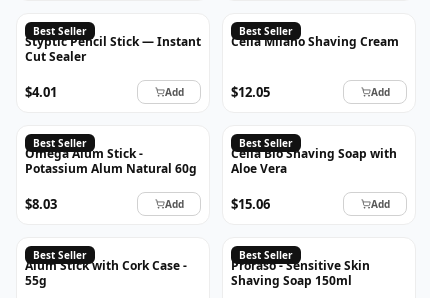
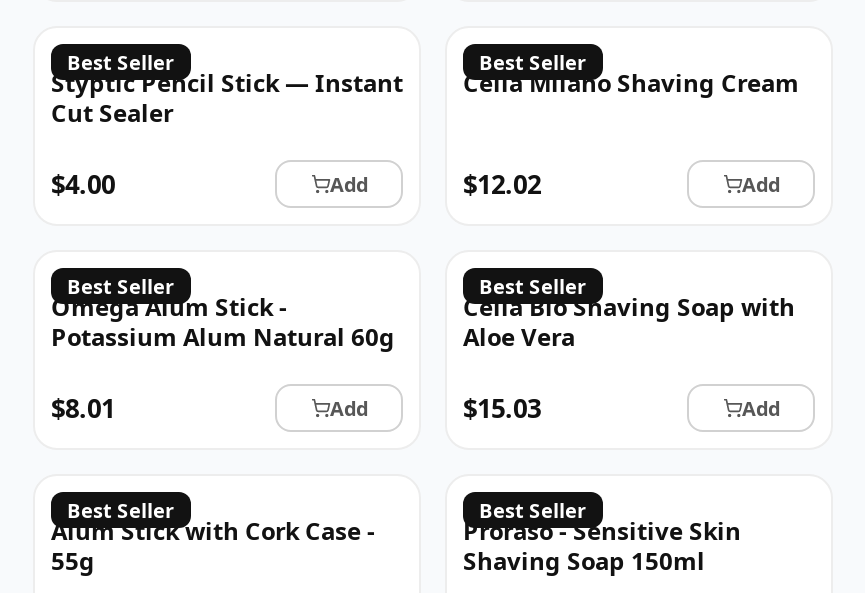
- $4.01
+ $4.00

- $12.05
+ $12.02

- $8.03
+ $8.01

- $15.06
+ $15.03
